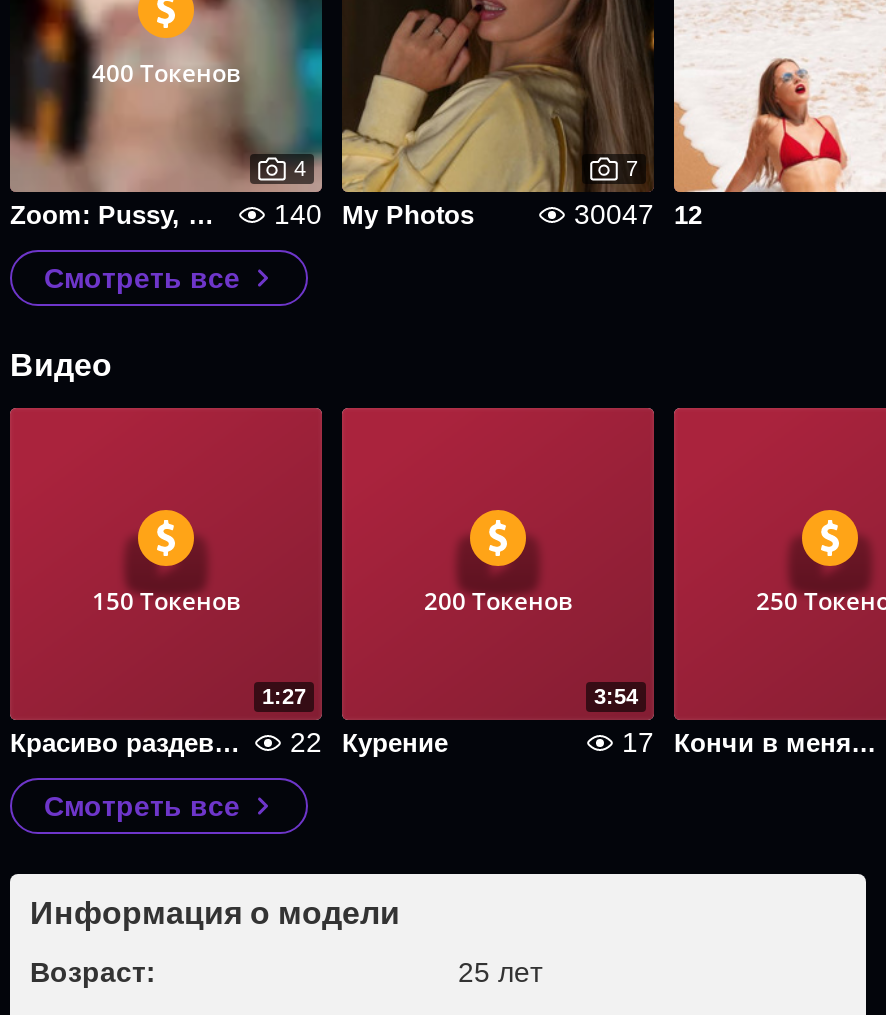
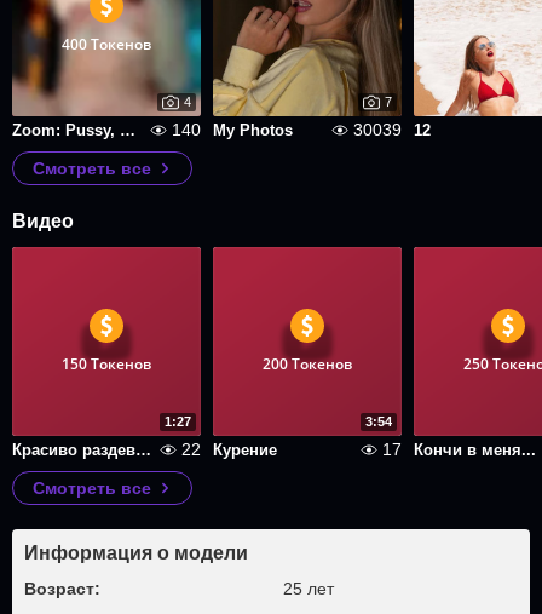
- 30047 12
+ 30039 12
